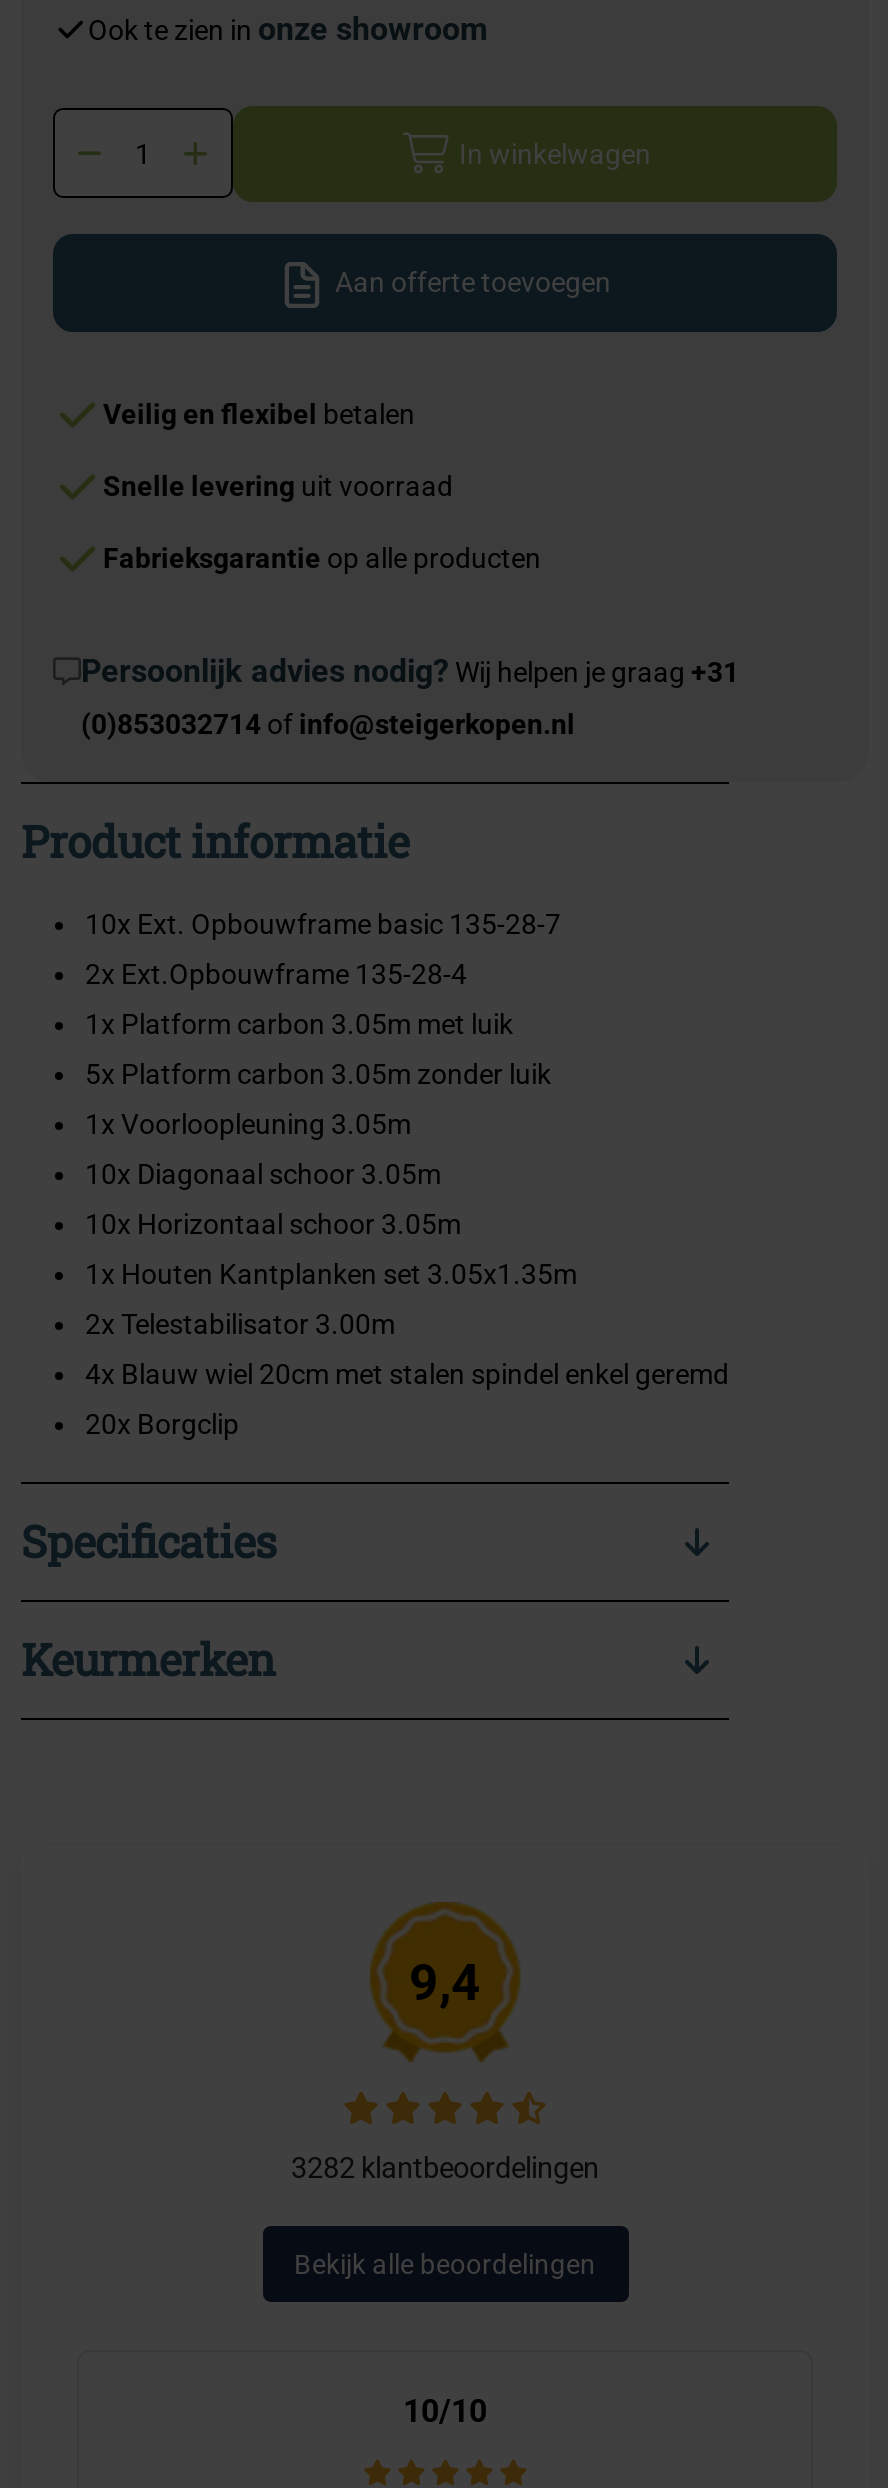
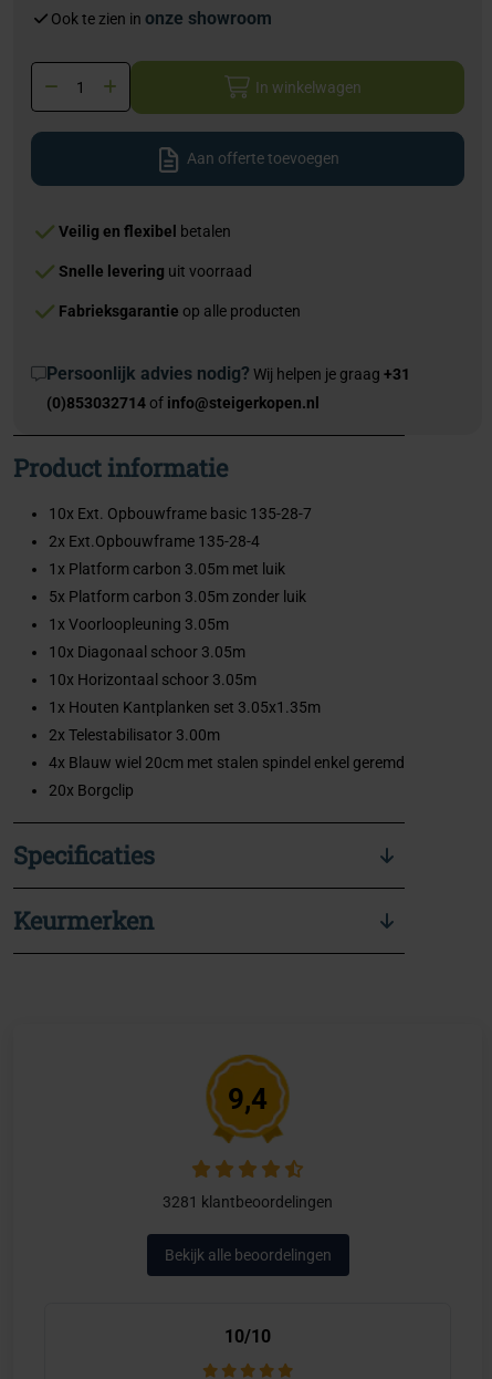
- 3282 klantbeoordelingen
+ 3281 klantbeoordelingen
